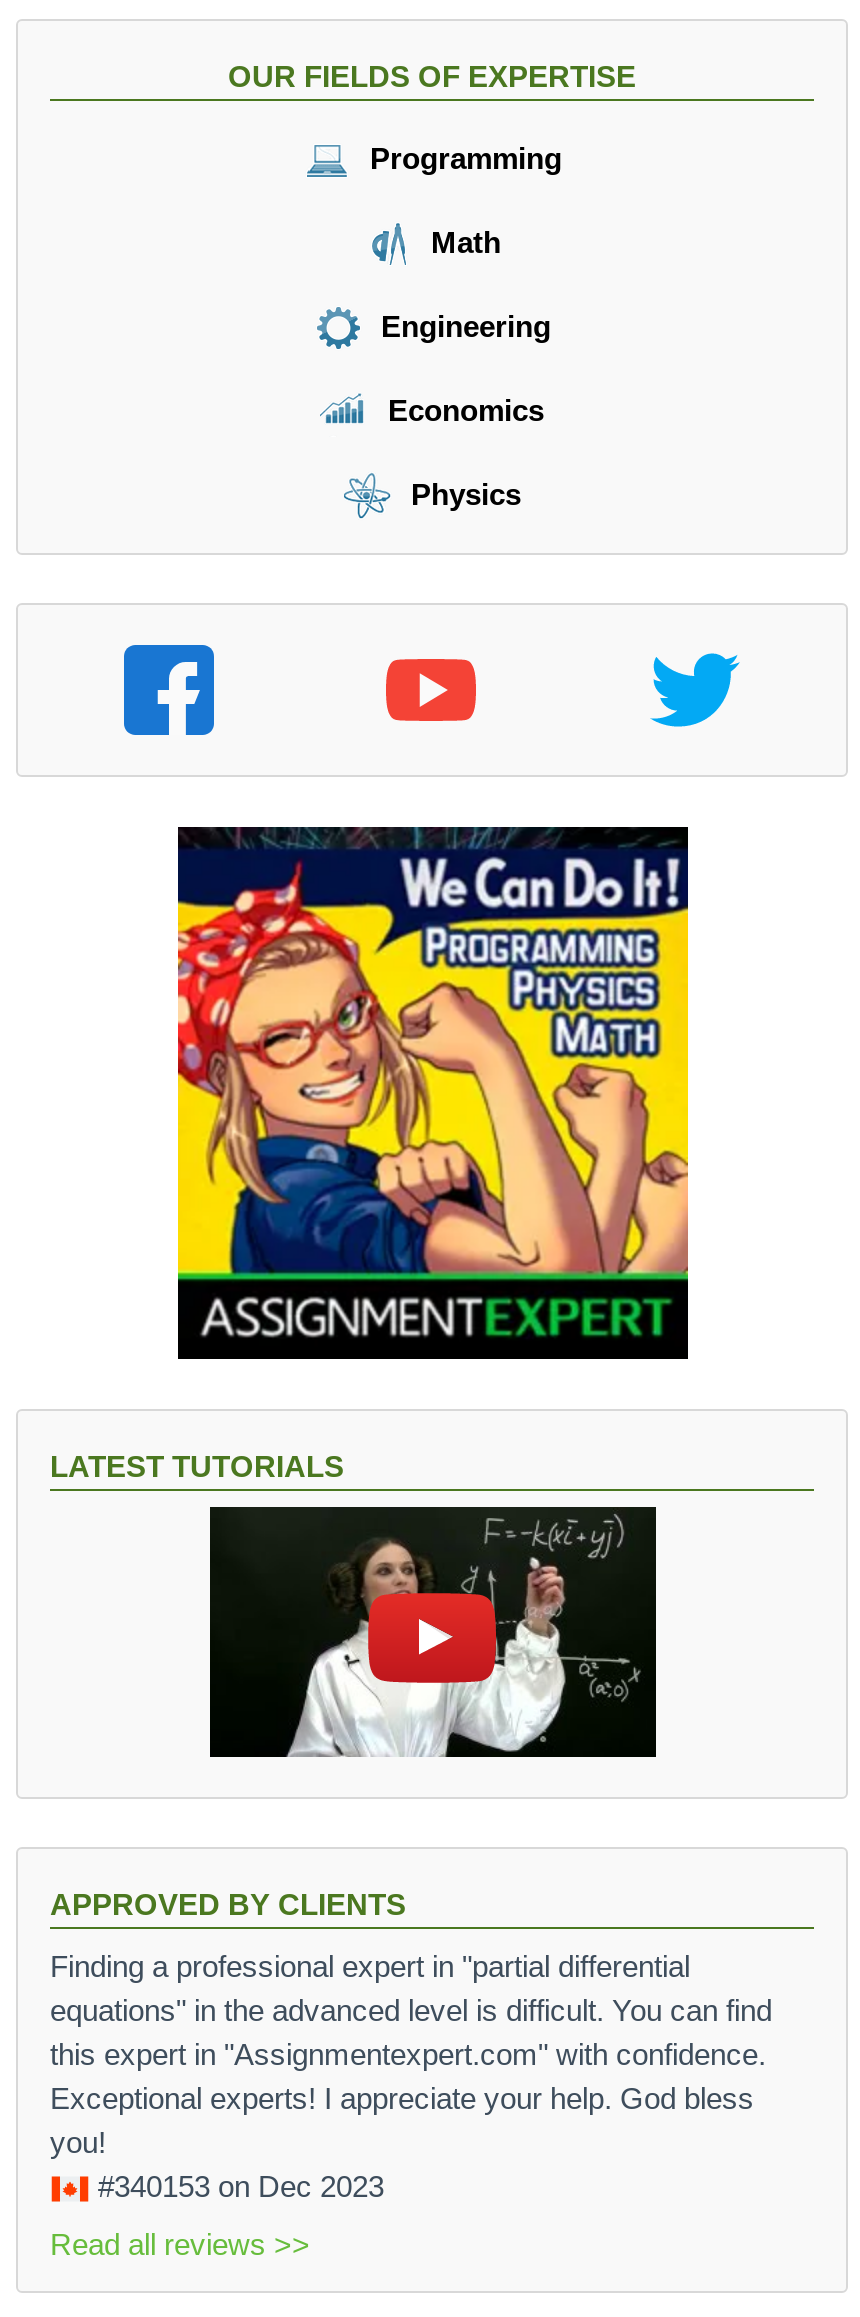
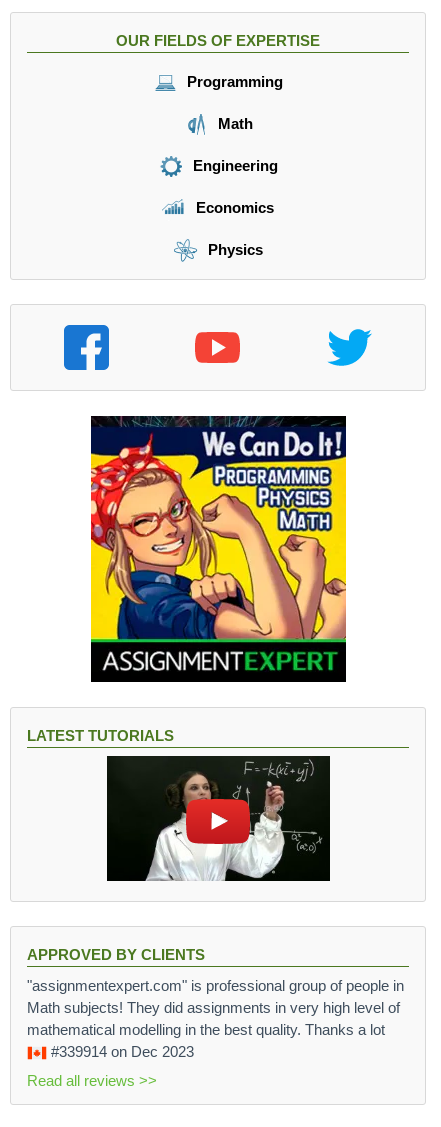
- Finding a professional expert in "partial differential
- equations" in the advanced level is difficult. You can find
- this expert in "Assignmentexpert.com" with confidence.
- Exceptional experts! I appreciate your help. God bless
- you!
- #340153 on Dec 2023
+ "assignmentexpert.com" is professional group of people in
+ Math subjects! They did assignments in very high level of
+ mathematical modelling in the best quality. Thanks a lot
+ #339914 on Dec 2023
